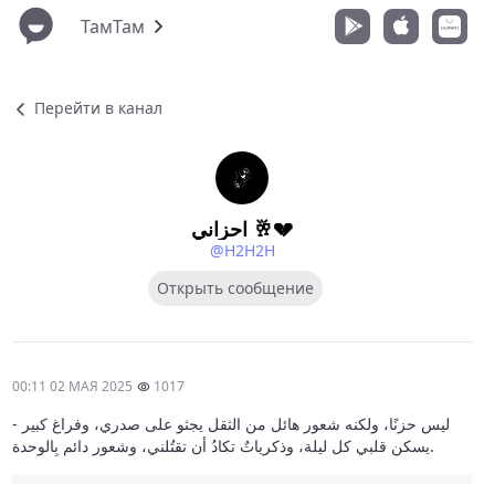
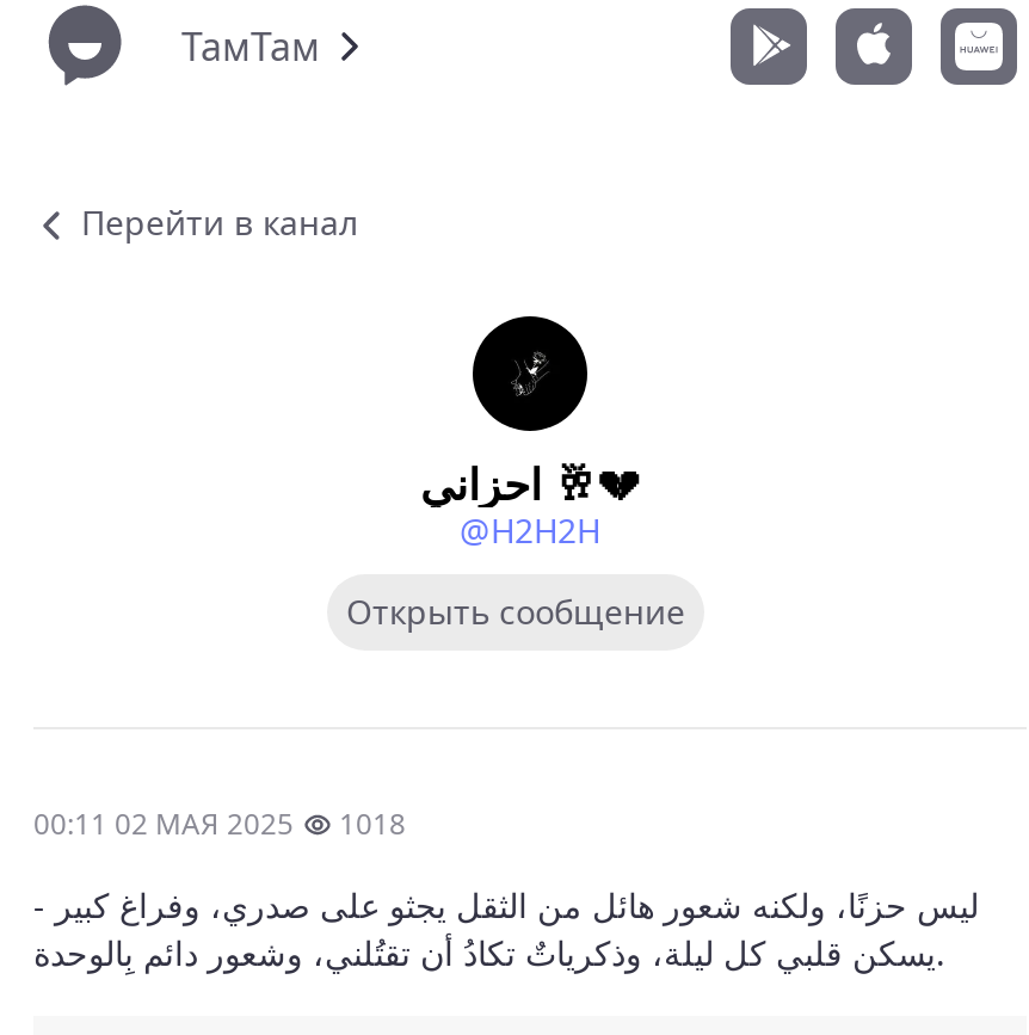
- 00:11 02 МАЯ 2025 1017
+ 00:11 02 МАЯ 2025 1018
